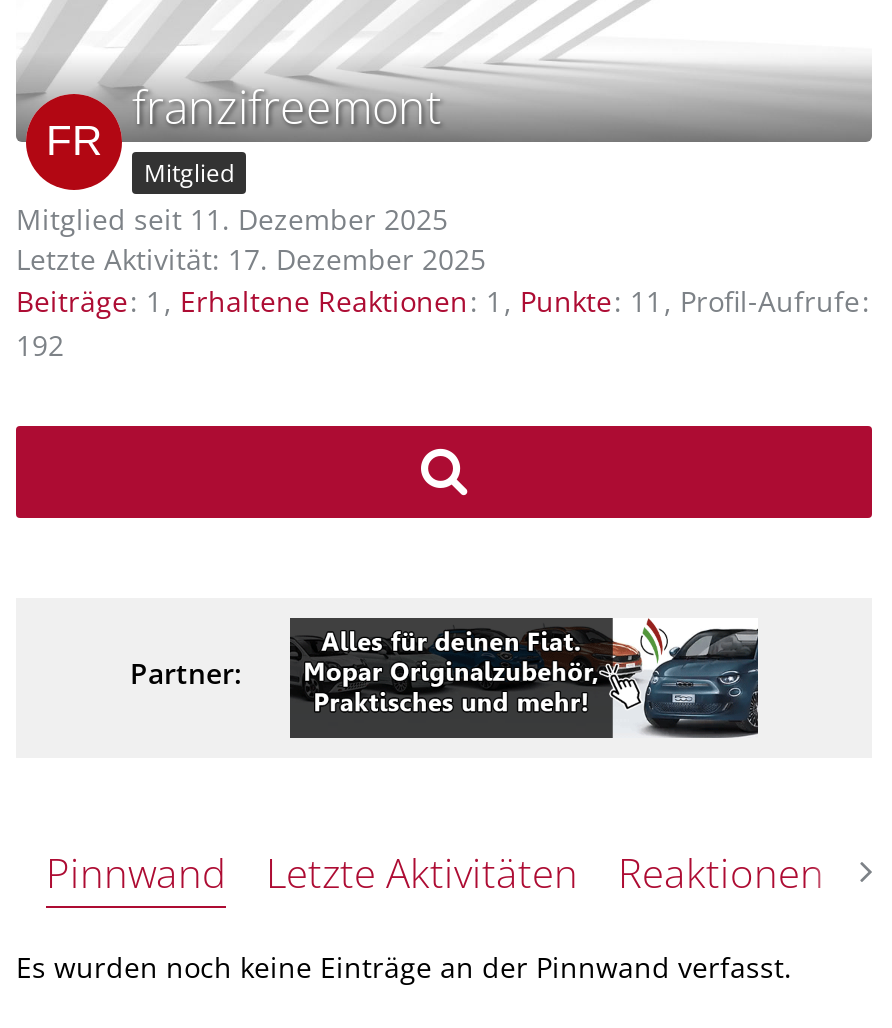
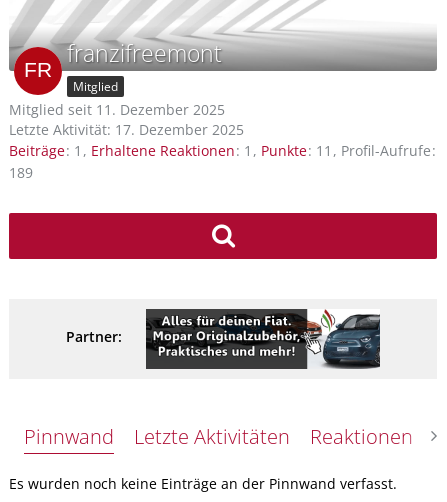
- 192
+ 189
